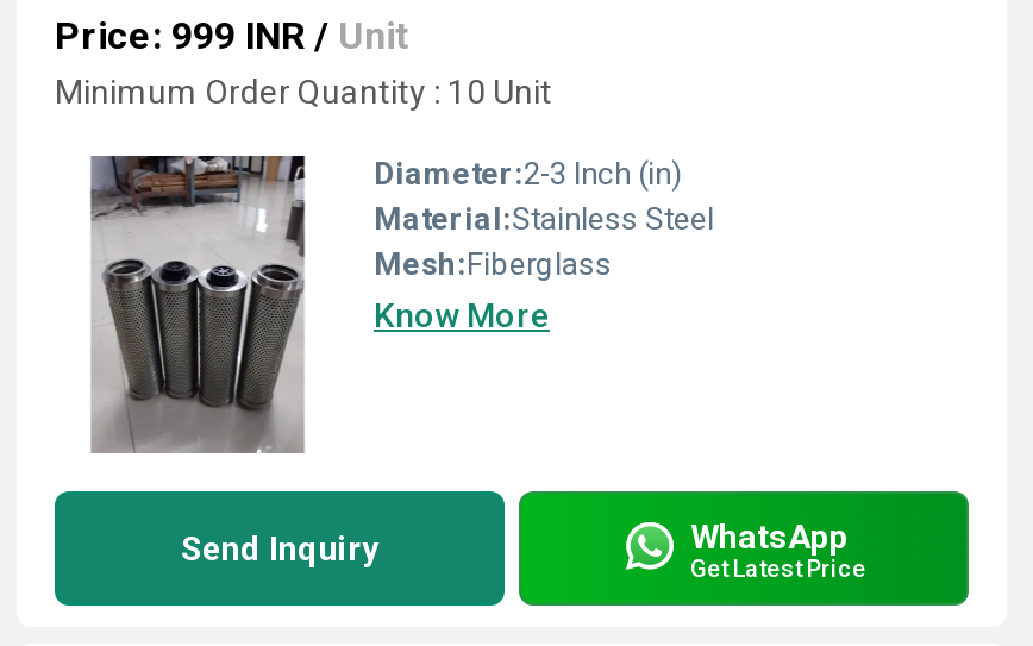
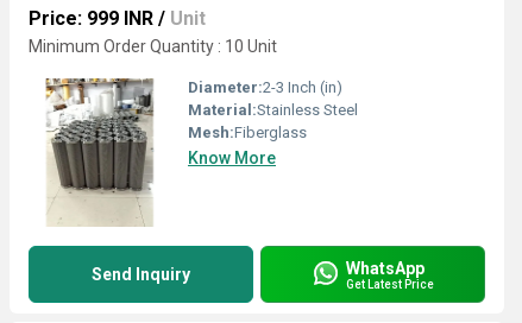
- [image]
+ [image]
